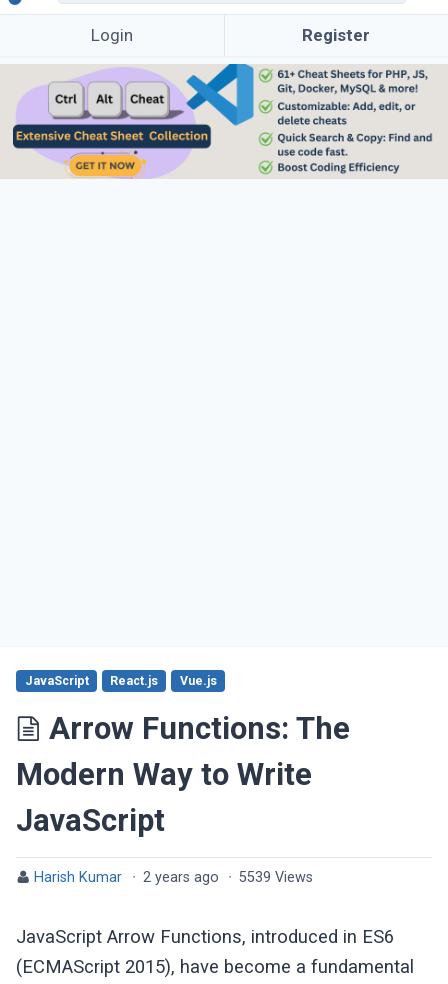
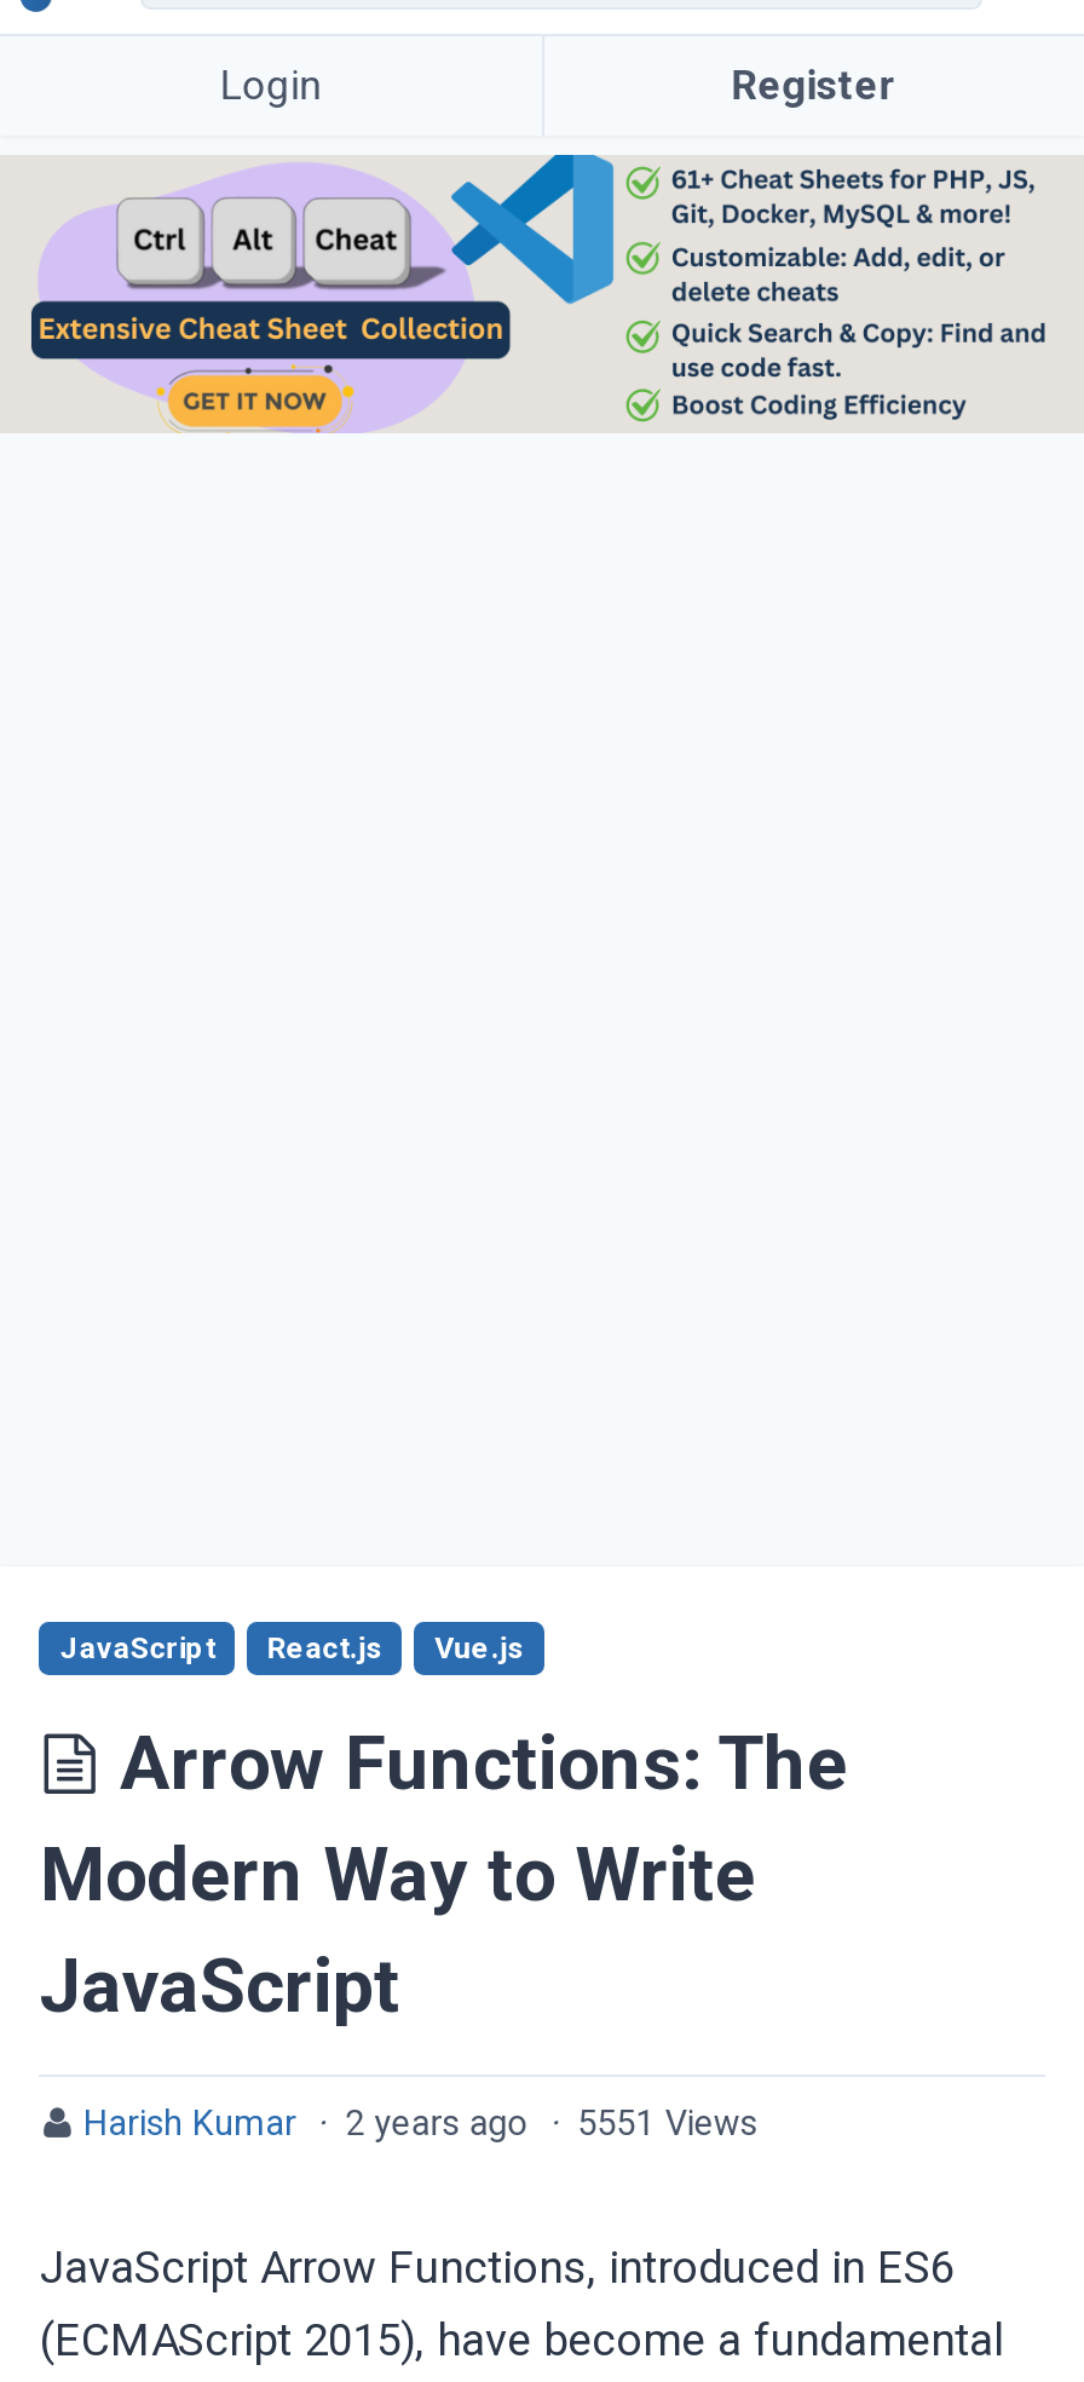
- Harish Kumar · 2 years ago · 5539 Views
+ Harish Kumar · 2 years ago · 5551 Views
